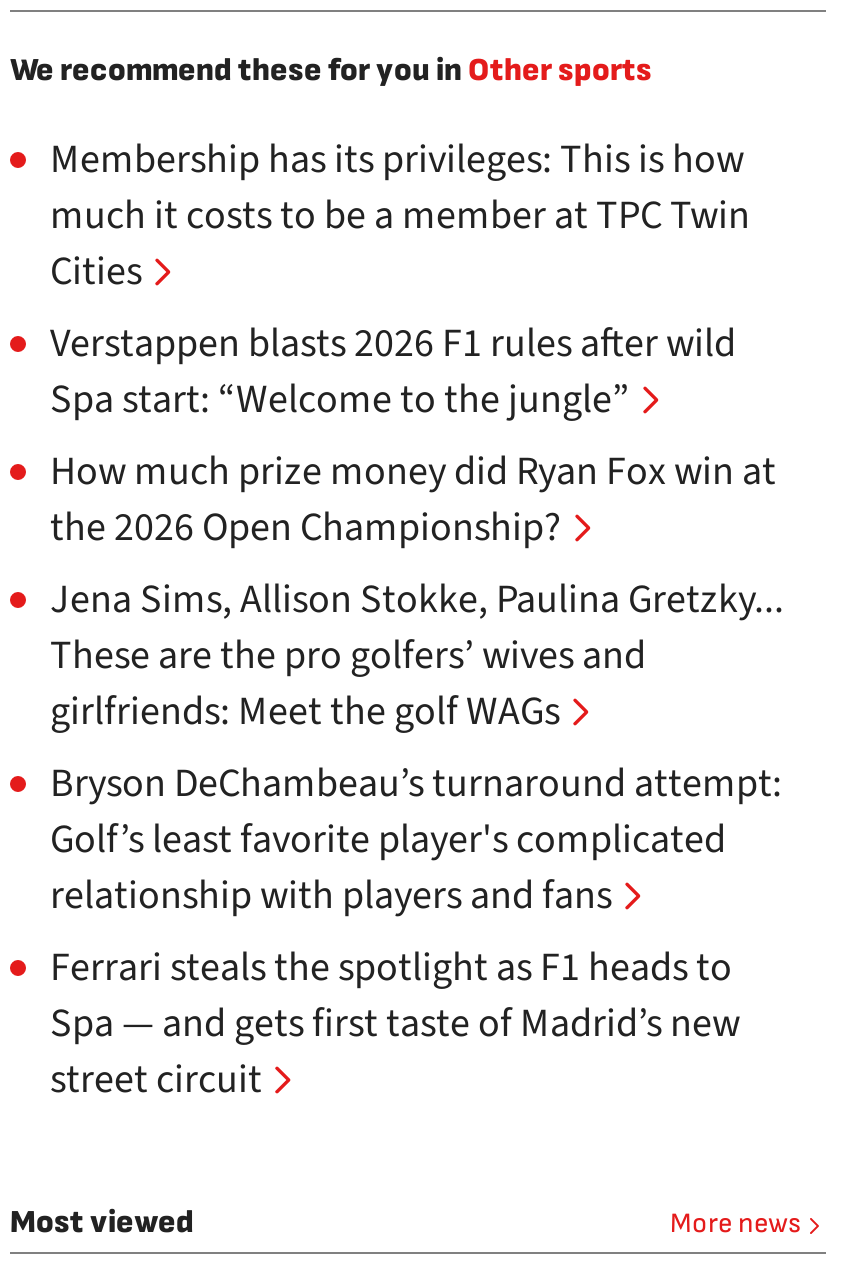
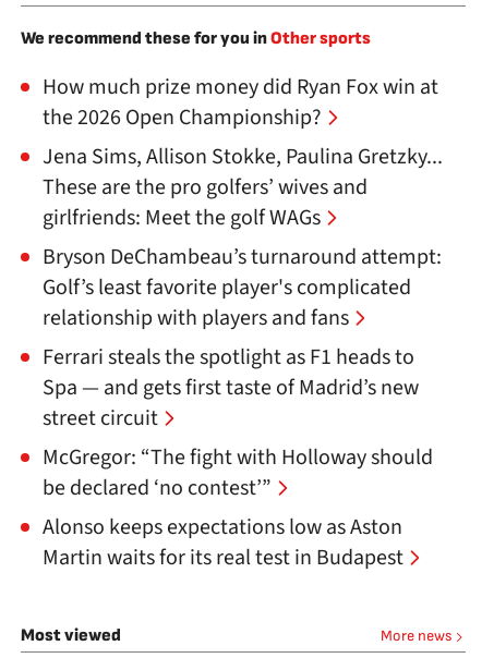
- Membership has its privileges: This is how
- much it costs to be a member at TPC Twin
- Cities
- Verstappen blasts 2026 F1 rules after wild
- Spa start: “Welcome to the jungle”

moved up: How much prize money did Ryan Fox win at | the 2026 Open Championship? | Jena Sims, Allison Stokke, Paulina Gretzky... | ... | Spa — and gets first taste of Madrid’s new | street circuit

+ McGregor: “The fight with Holloway should
+ be declared ‘no contest’”
+ Alonso keeps expectations low as Aston
+ Martin waits for its real test in Budapest
